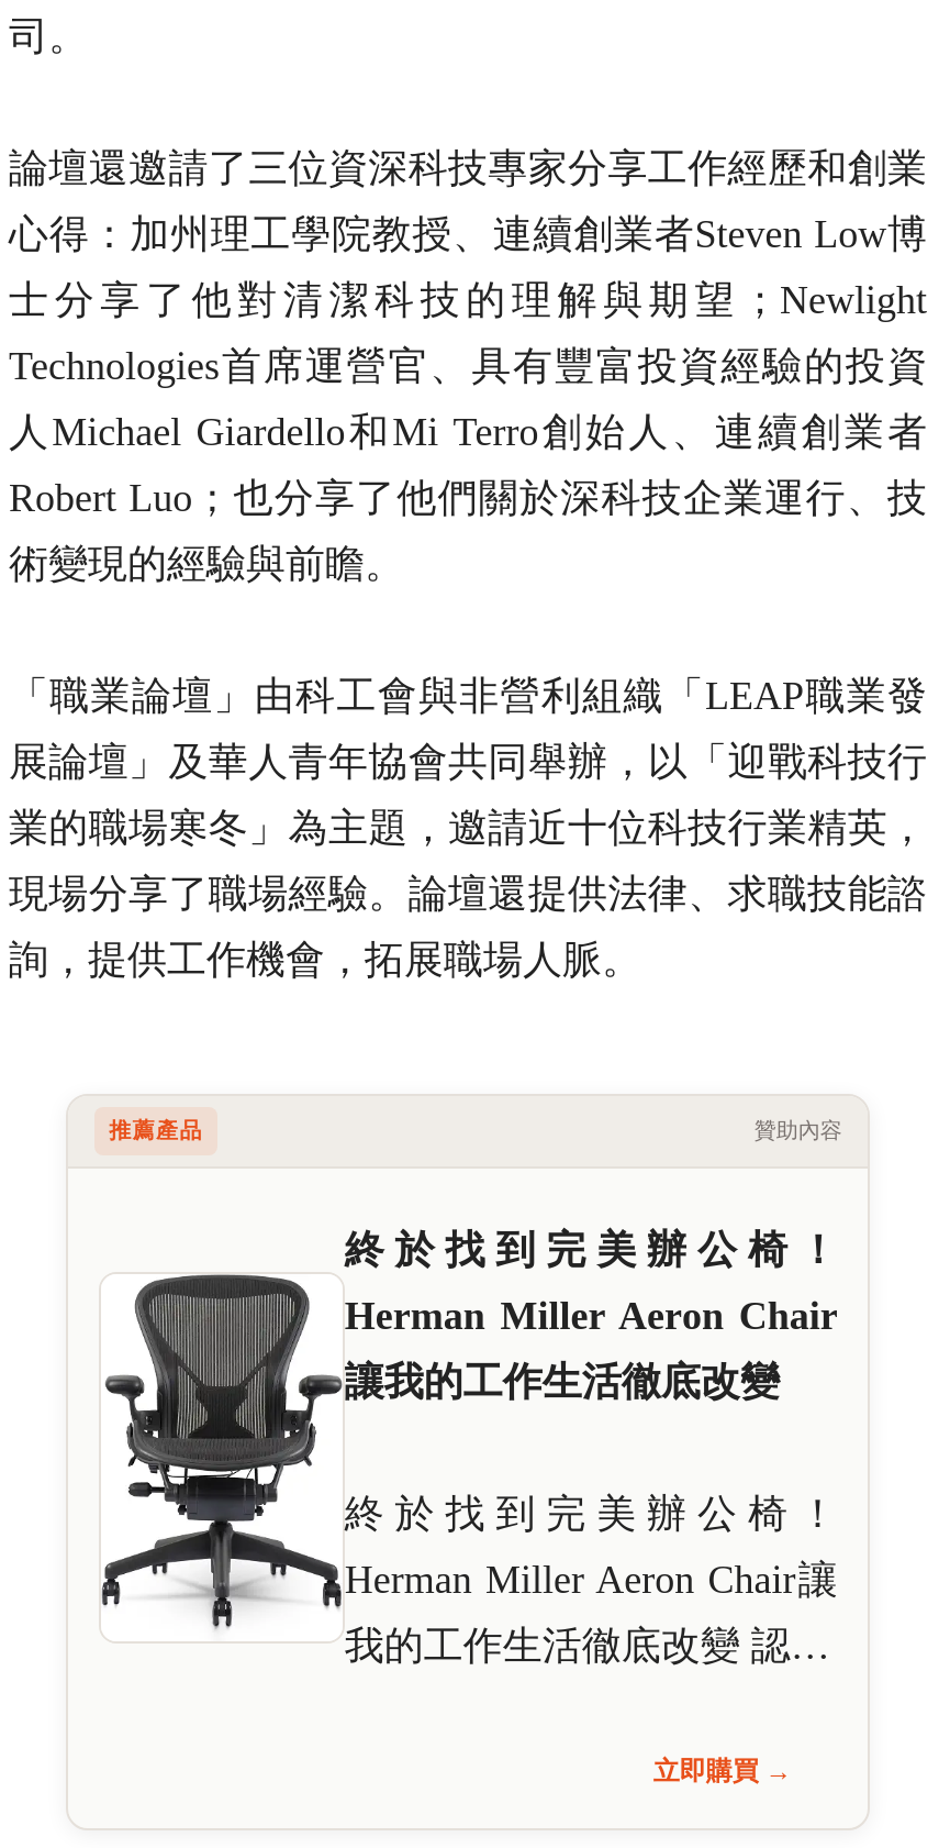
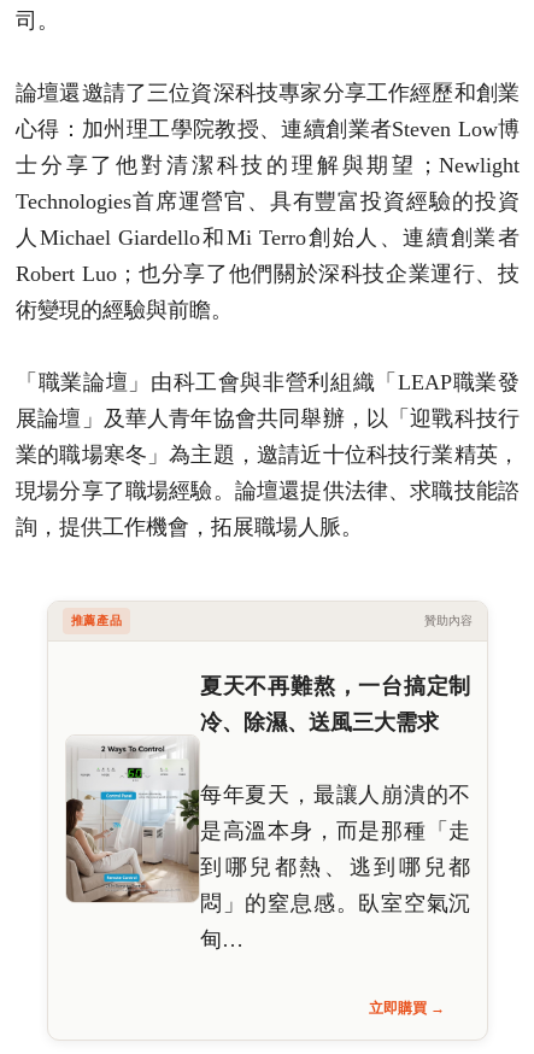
- [image]
- 終於找到完美辦公椅！
- Herman Miller Aeron Chair
- 讓我的工作生活徹底改變
- 終於找到完美辦公椅！
- Herman Miller Aeron Chair讓
- 我的工作生活徹底改變 認…
+ [image]
+ 夏天不再難熬，一台搞定制
+ 冷、除濕、送風三大需求
+ 每年夏天，最讓人崩潰的不
+ 是高溫本身，而是那種「走
+ 到哪兒都熱、逃到哪兒都
+ 悶」的窒息感。臥室空氣沉
+ 甸…
